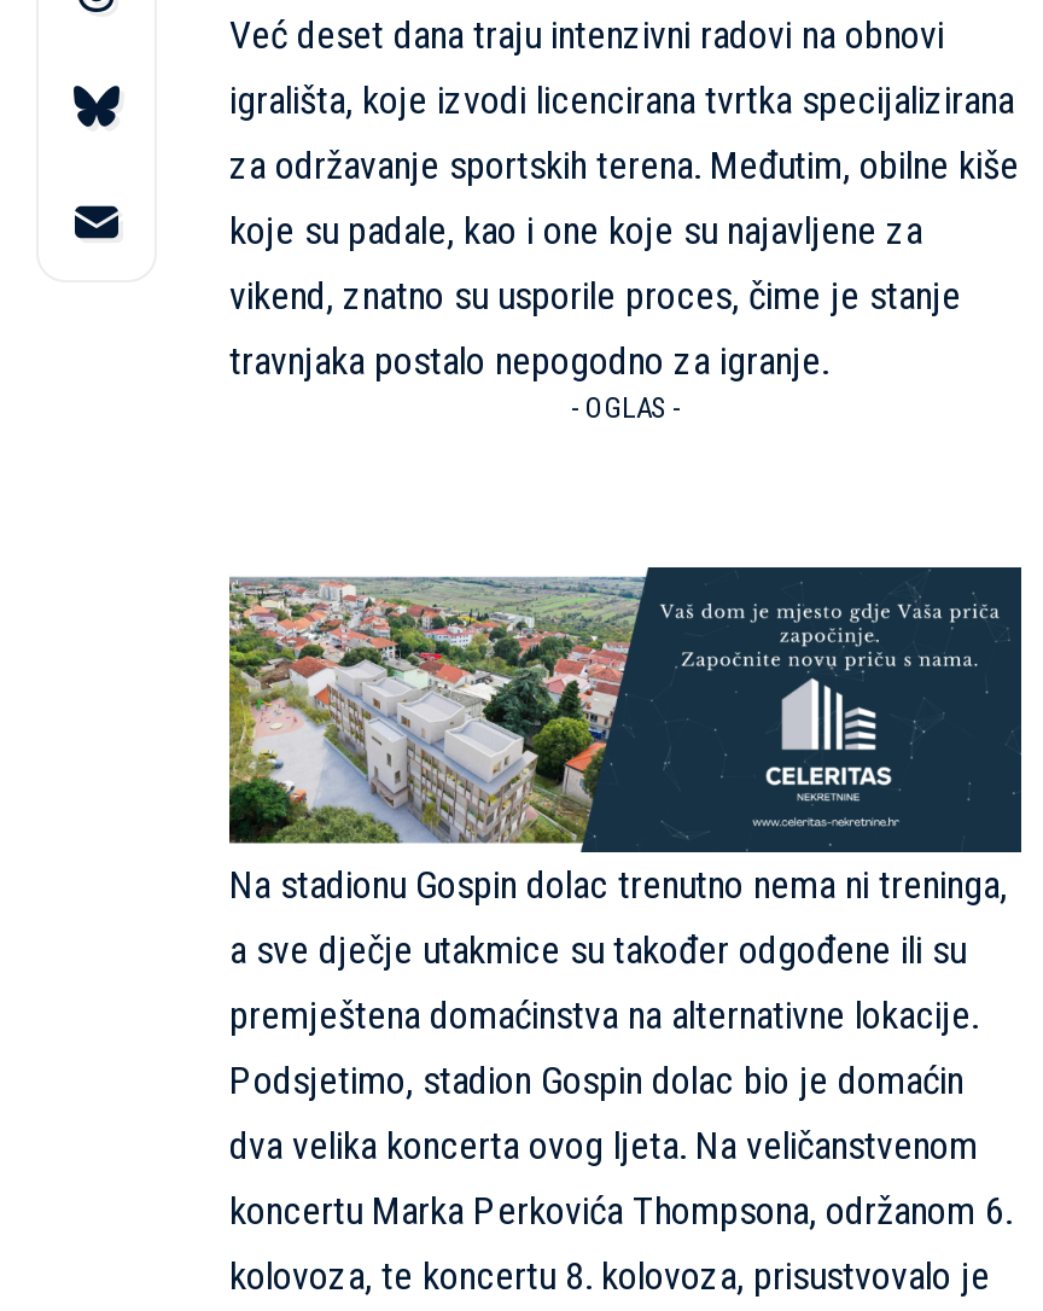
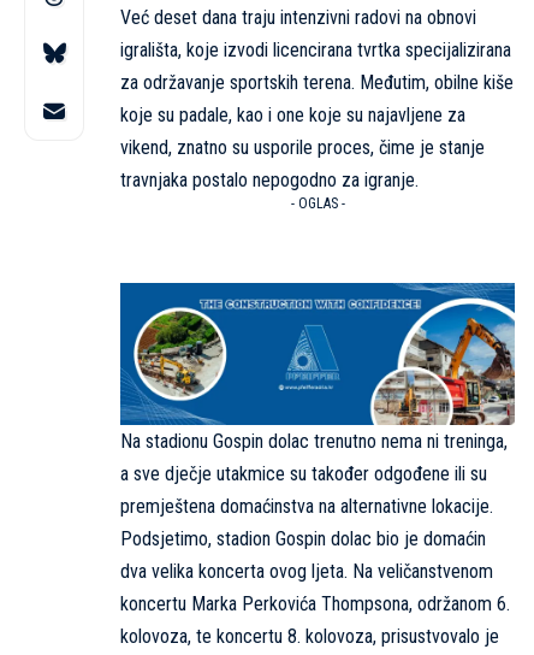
- [image]
+ [image]
